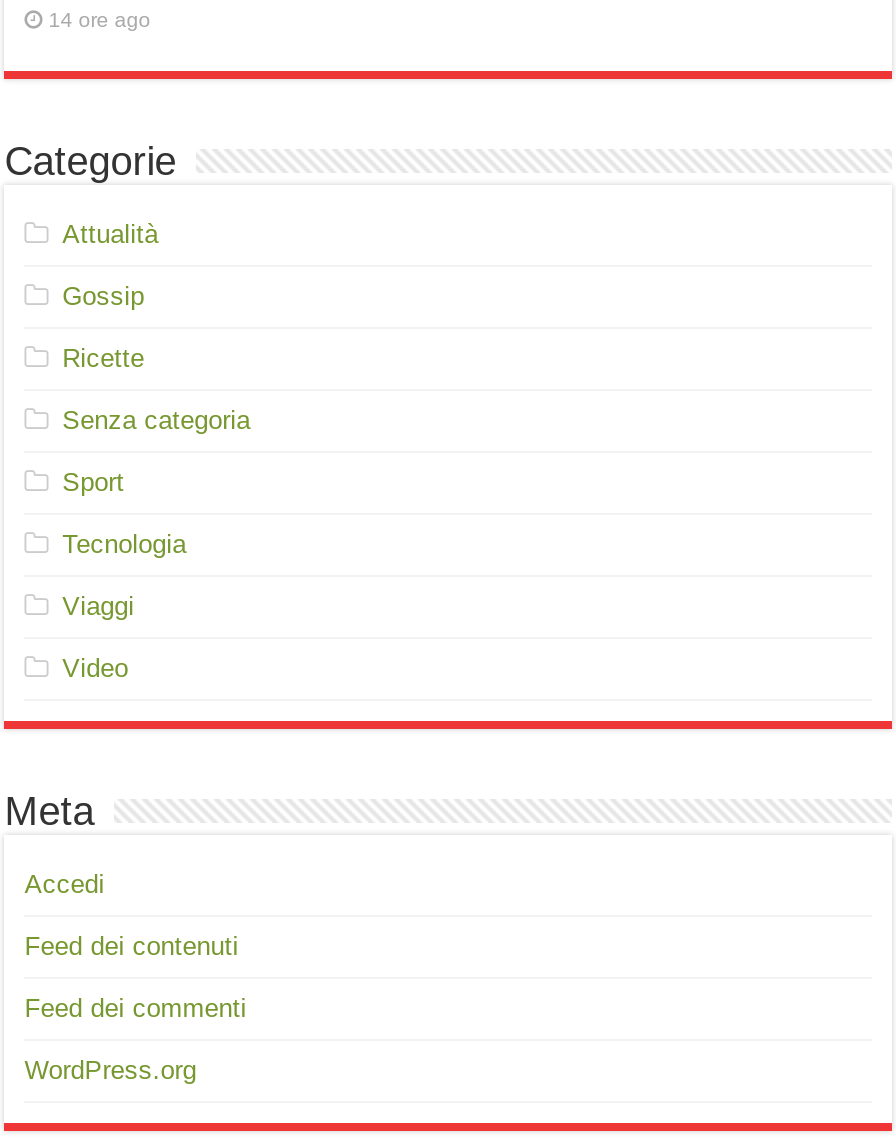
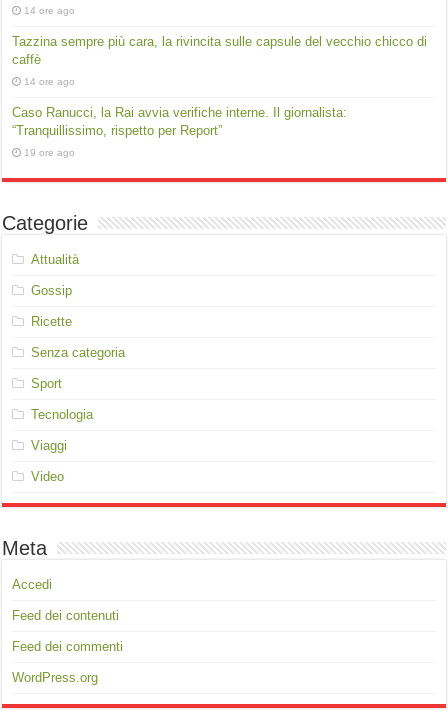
+ Tazzina sempre più cara, la rivincita sulle capsule del vecchio chicco di
+ caffè
+ 14 ore ago
+ Caso Ranucci, la Rai avvia verifiche interne. Il giornalista:
+ “Tranquillissimo, rispetto per Report”
+ 19 ore ago
